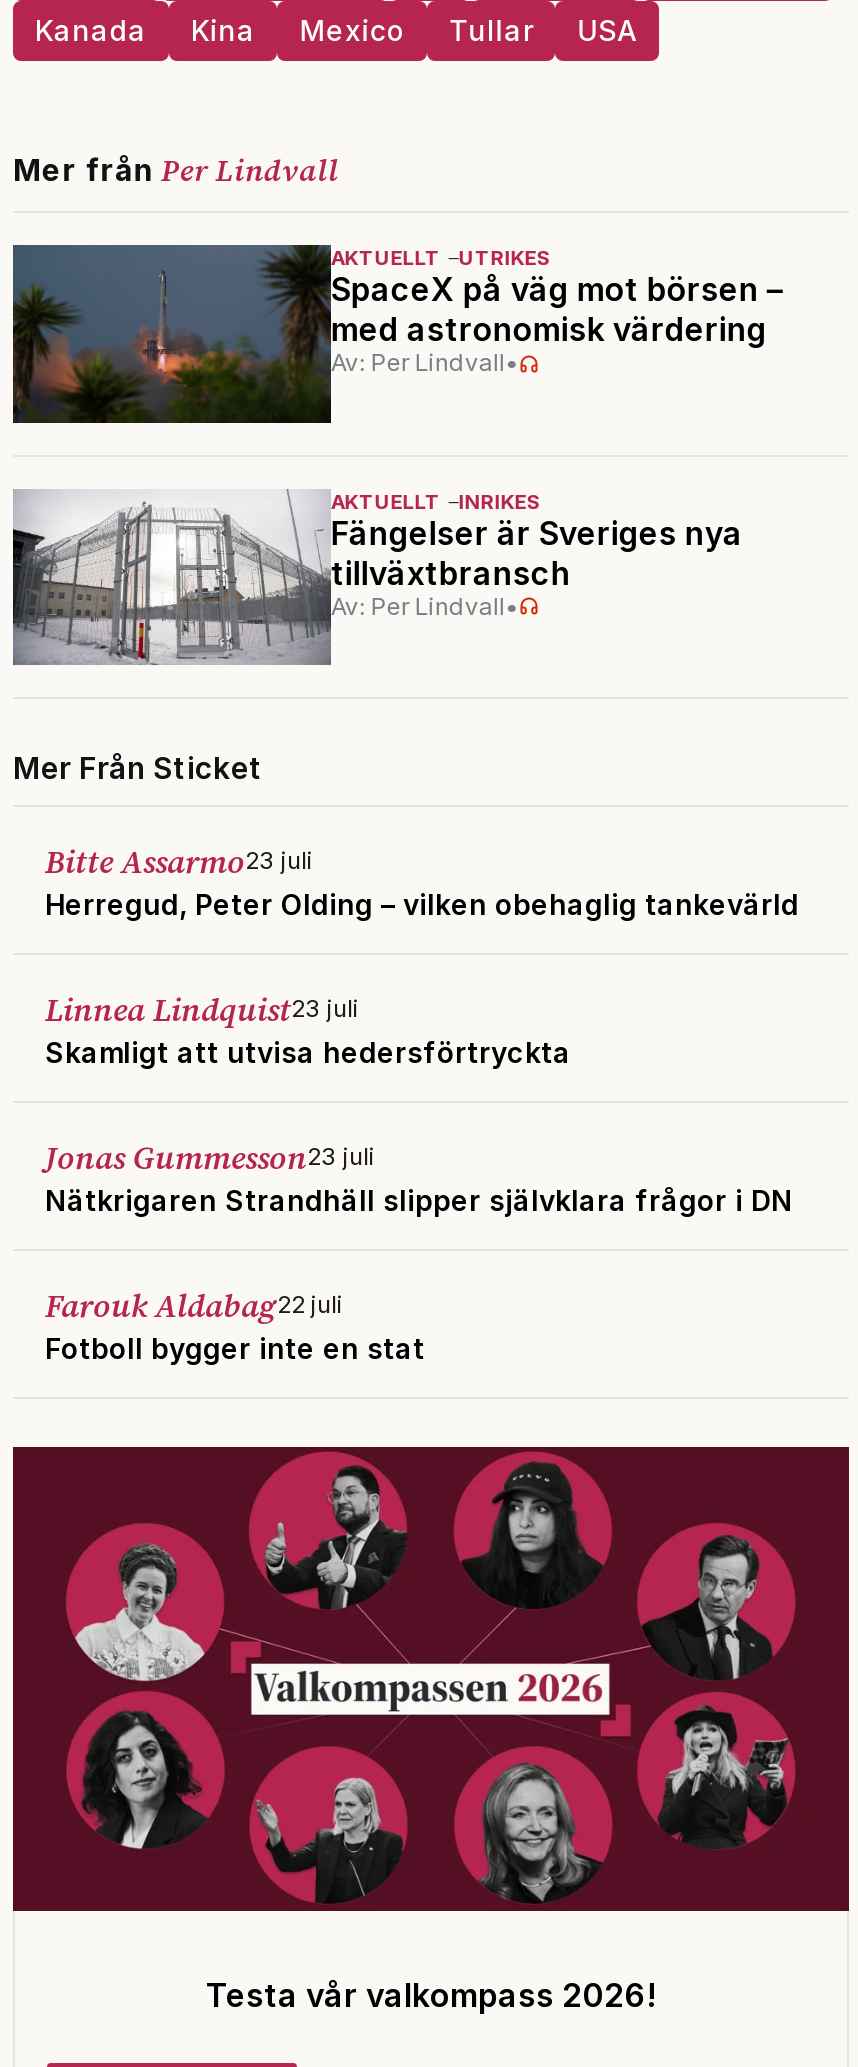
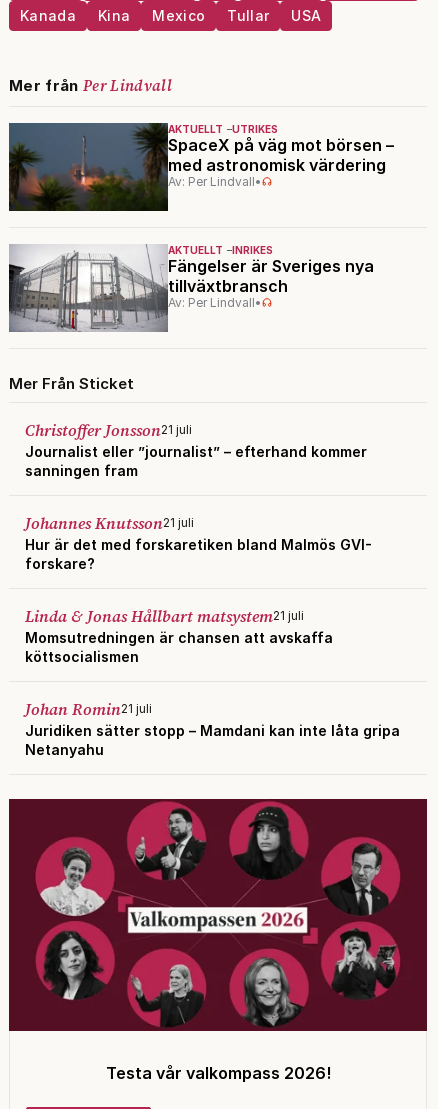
- Bitte Assarmo23 juli
- Herregud, Peter Olding – vilken obehaglig tankevärld
+ Christoffer Jonsson21 juli
+ Journalist eller ”journalist” – efterhand kommer
+ sanningen fram

- Linnea Lindquist23 juli
- Skamligt att utvisa hedersförtryckta
+ Johannes Knutsson21 juli
+ Hur är det med forskaretiken bland Malmös GVI-
+ forskare?

- Jonas Gummesson23 juli
- Nätkrigaren Strandhäll slipper självklara frågor i DN
+ Linda & Jonas Hållbart matsystem21 juli
+ Momsutredningen är chansen att avskaffa
+ köttsocialismen

- Farouk Aldabag22 juli
- Fotboll bygger inte en stat
+ Johan Romin21 juli
+ Juridiken sätter stopp – Mamdani kan inte låta gripa
+ Netanyahu
